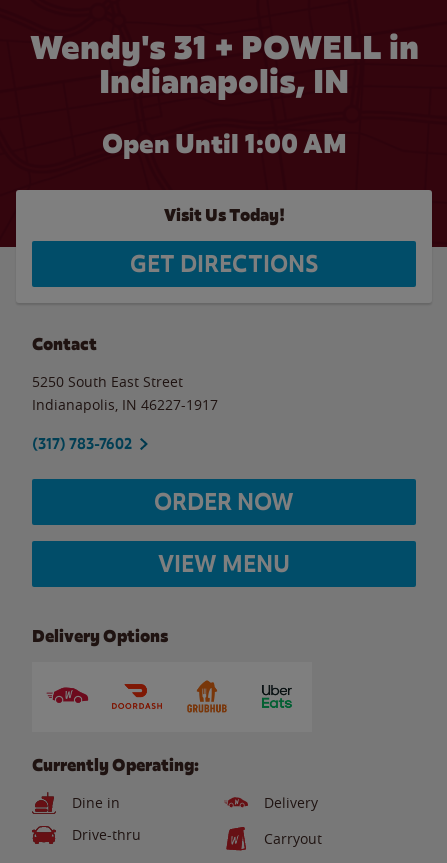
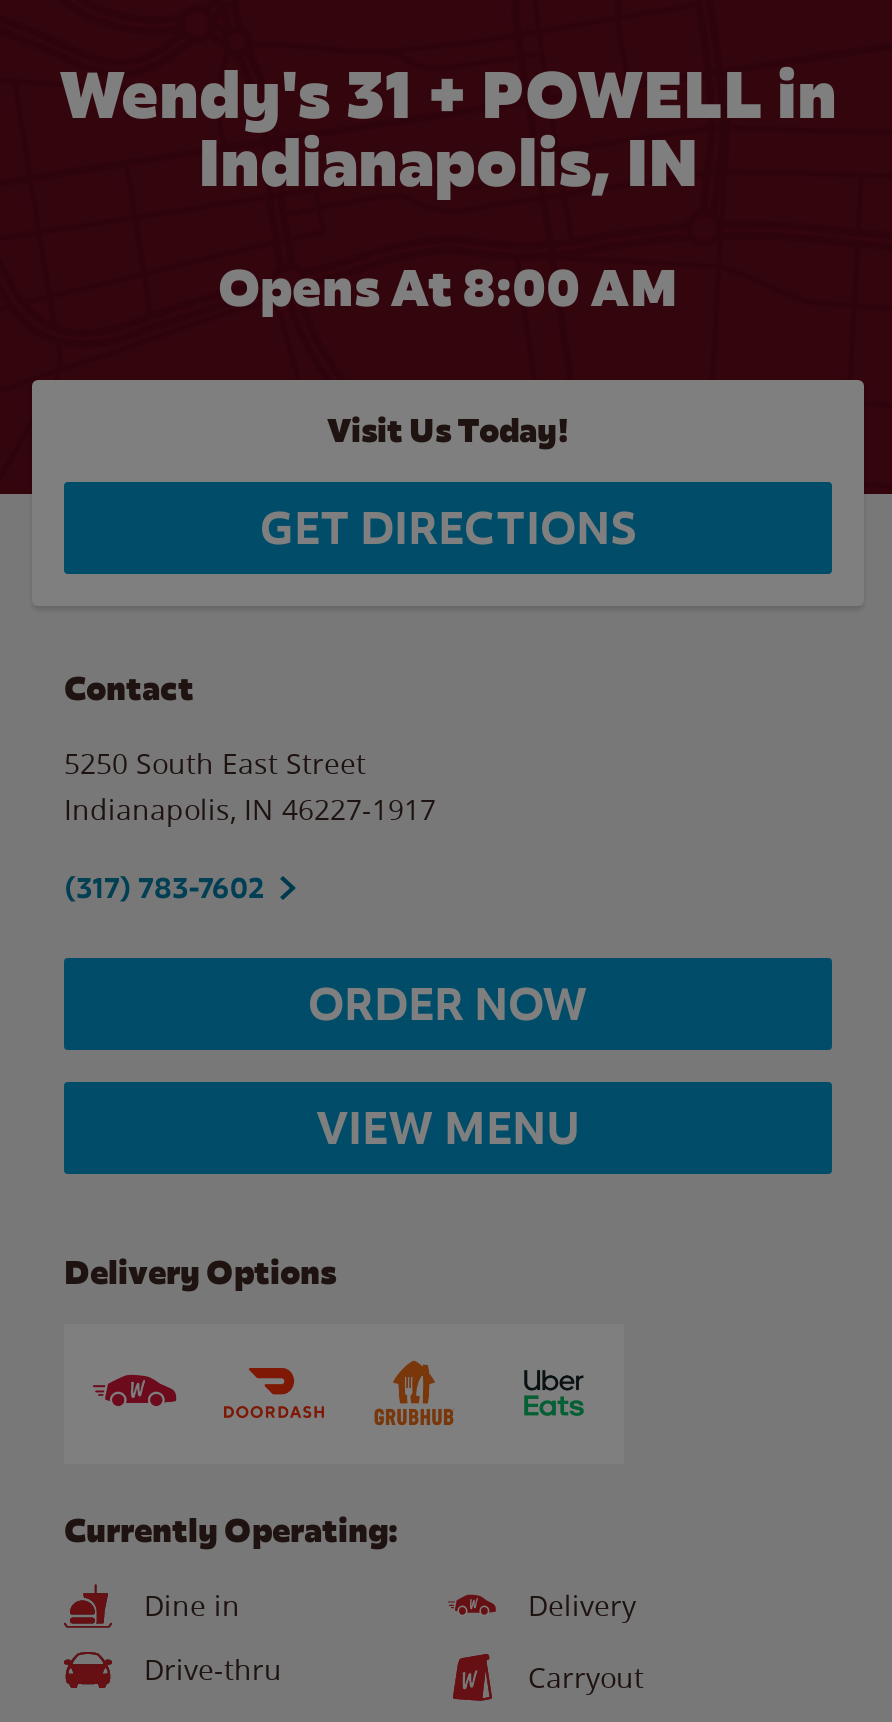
- Open Until 1:00 AM
+ Opens At 8:00 AM
